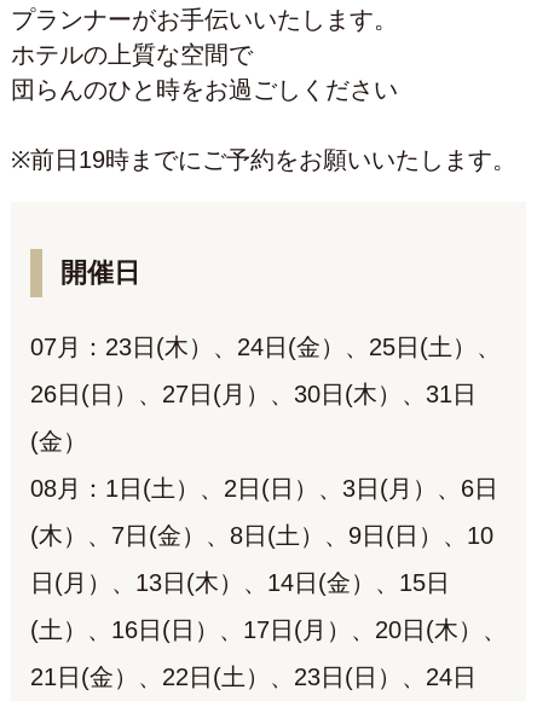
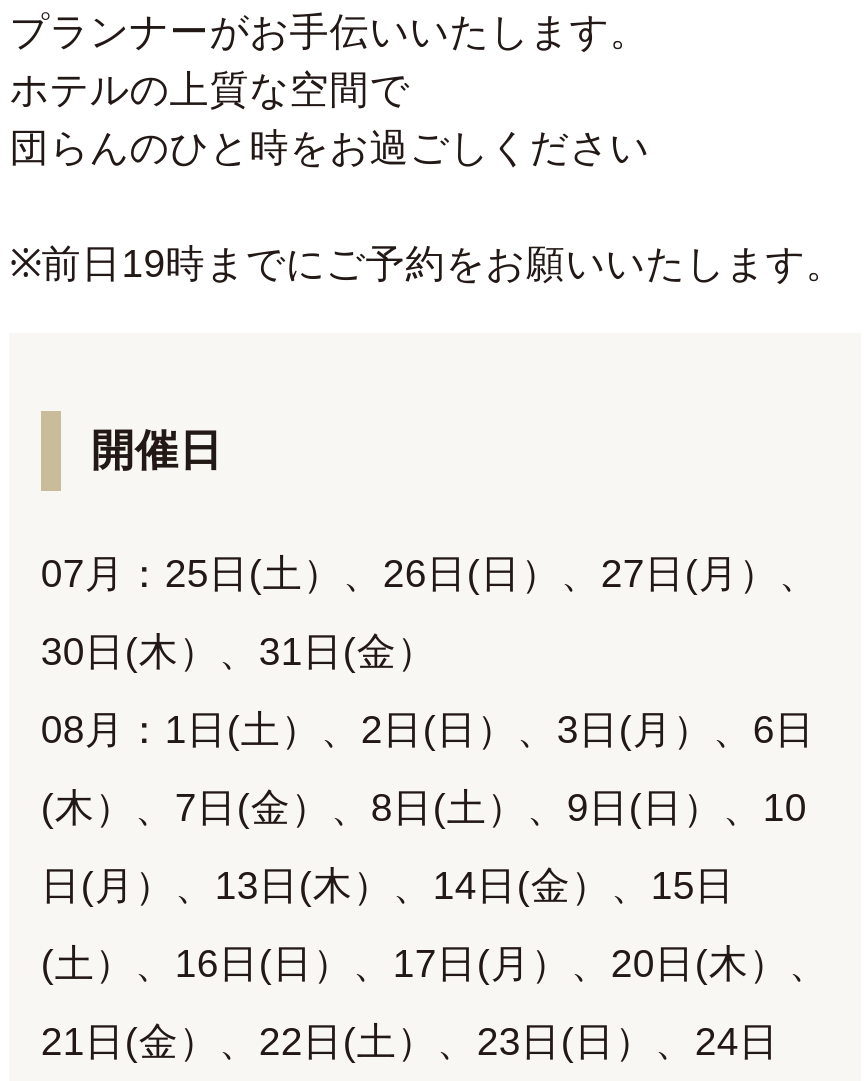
- 07月：23日(木）、24日(金）、25日(土）、
- 26日(日）、27日(月）、30日(木）、31日
- (金）
+ 07月：25日(土）、26日(日）、27日(月）、
+ 30日(木）、31日(金）
